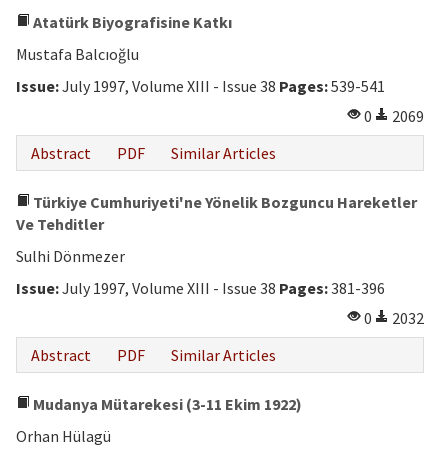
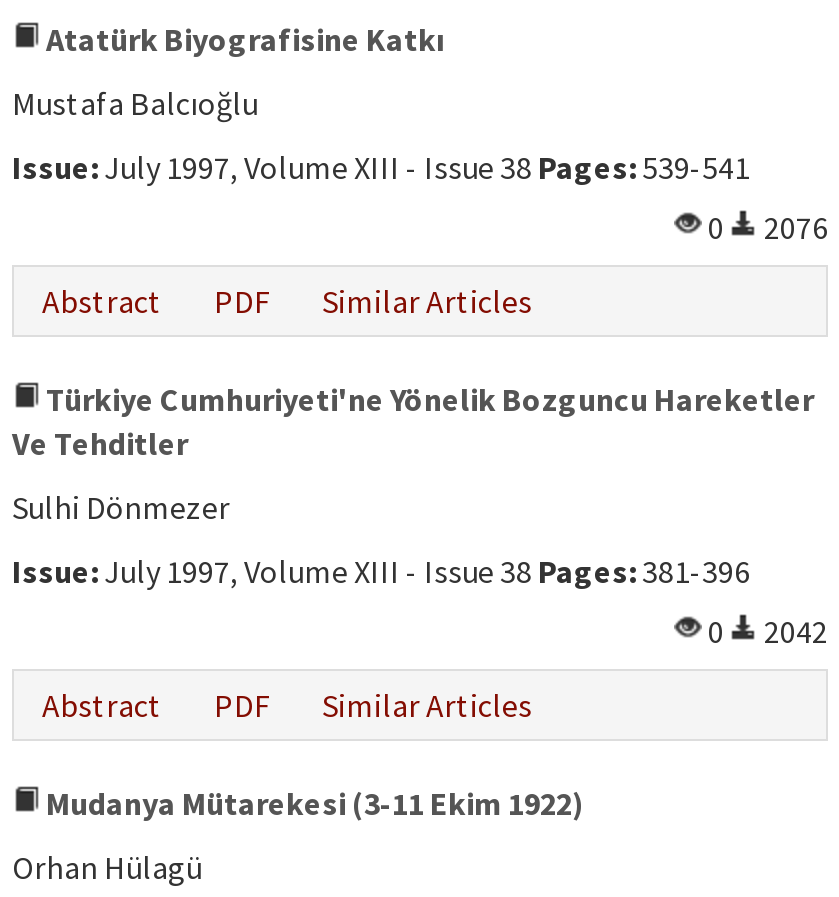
- 0 2069
+ 0 2076

- 0 2032
+ 0 2042
